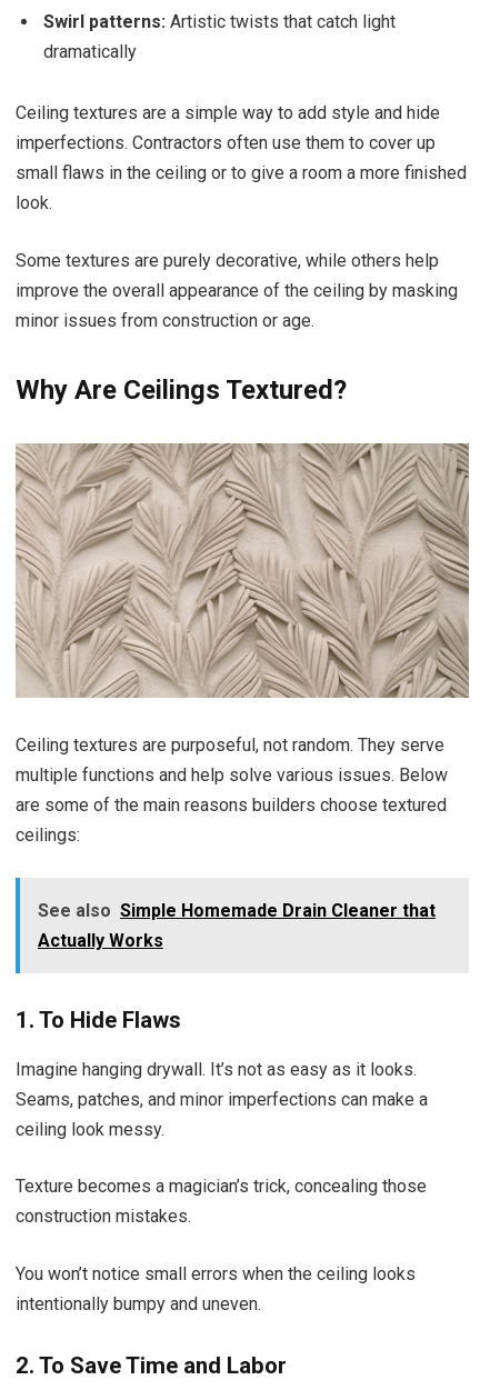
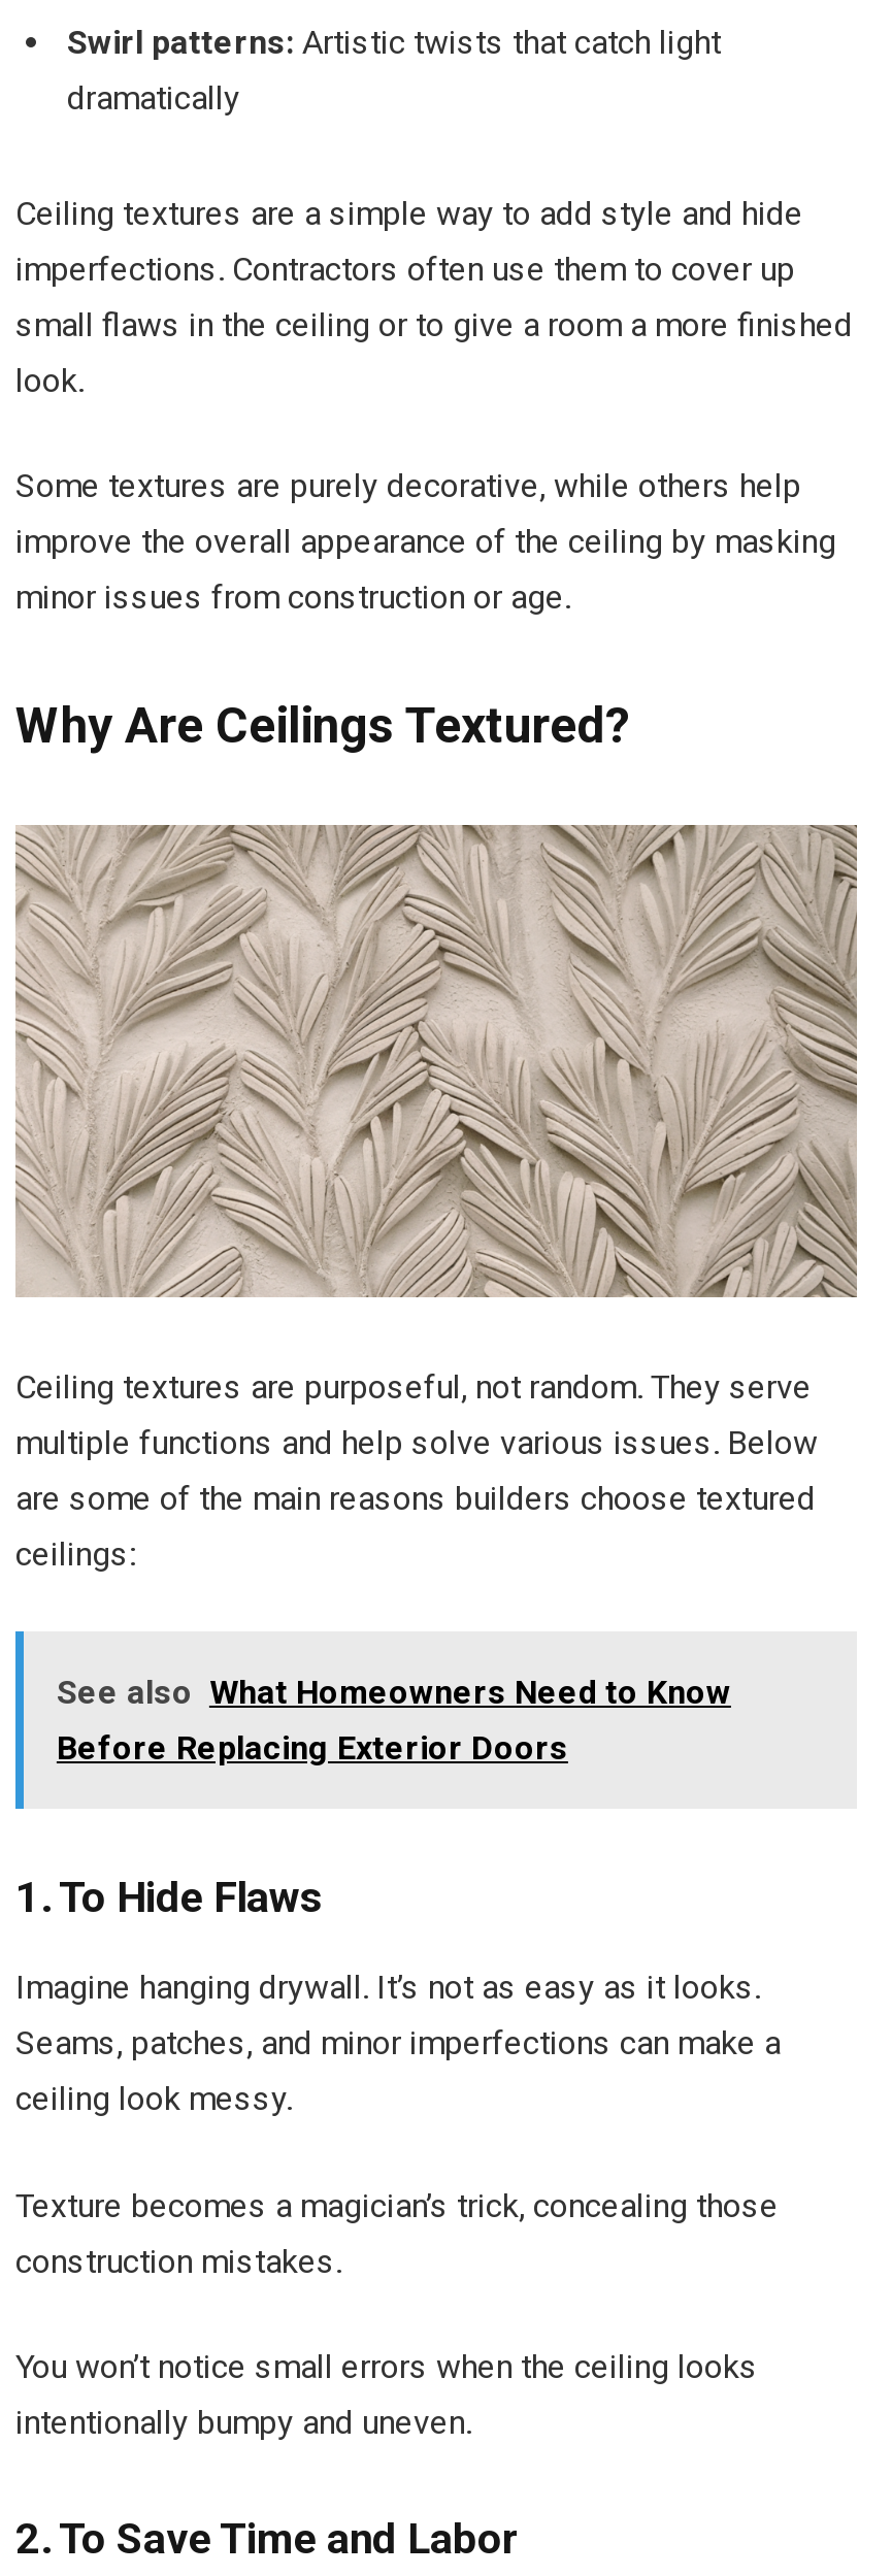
- See also Simple Homemade Drain Cleaner that
- Actually Works
+ See also What Homeowners Need to Know
+ Before Replacing Exterior Doors
